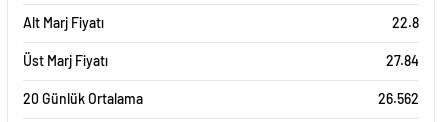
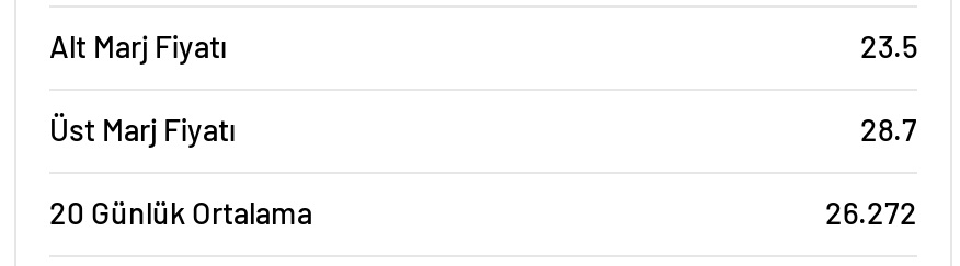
- 22.8
+ 23.5

- 27.84
+ 28.7

- 26.562
+ 26.272
